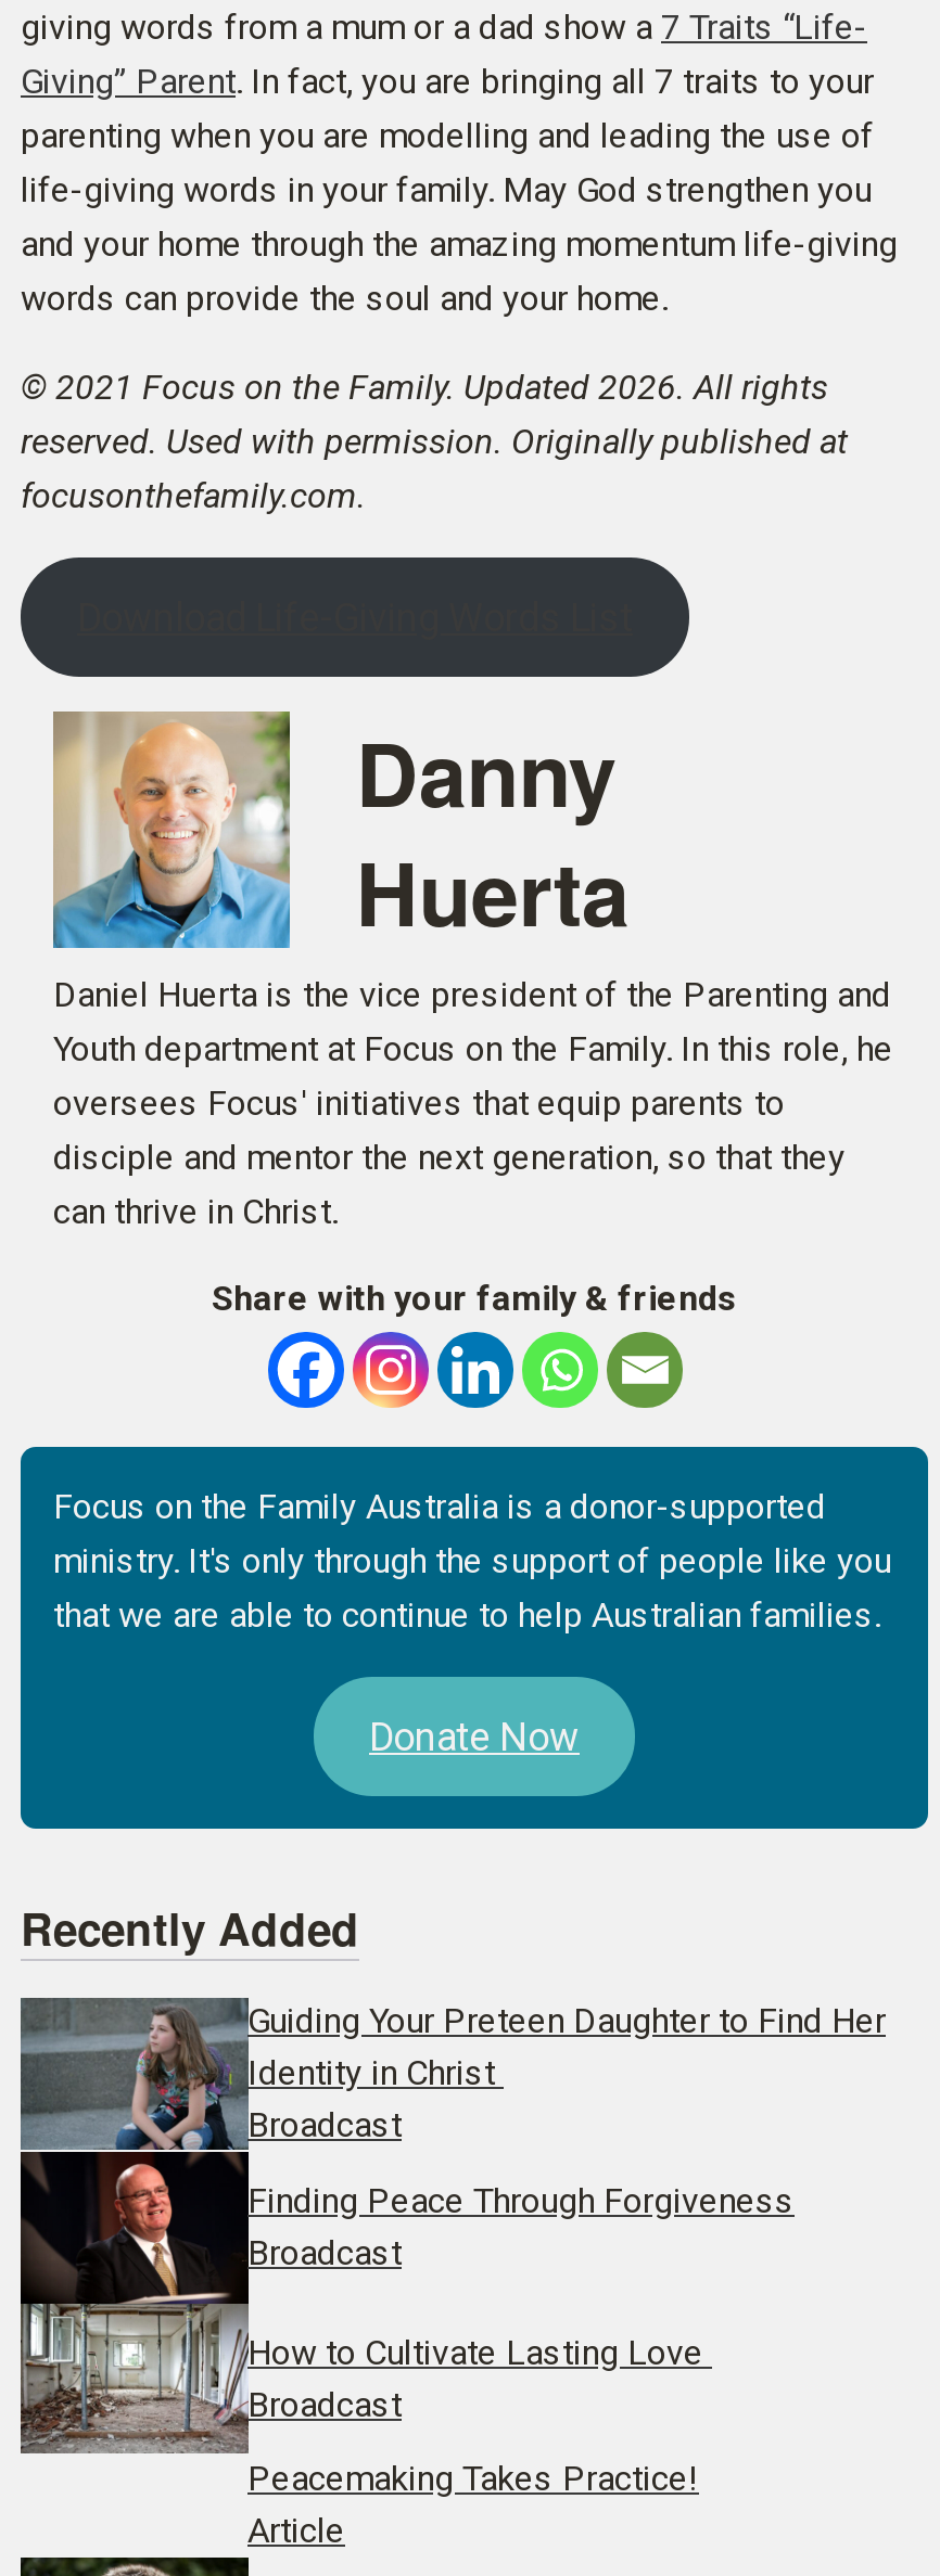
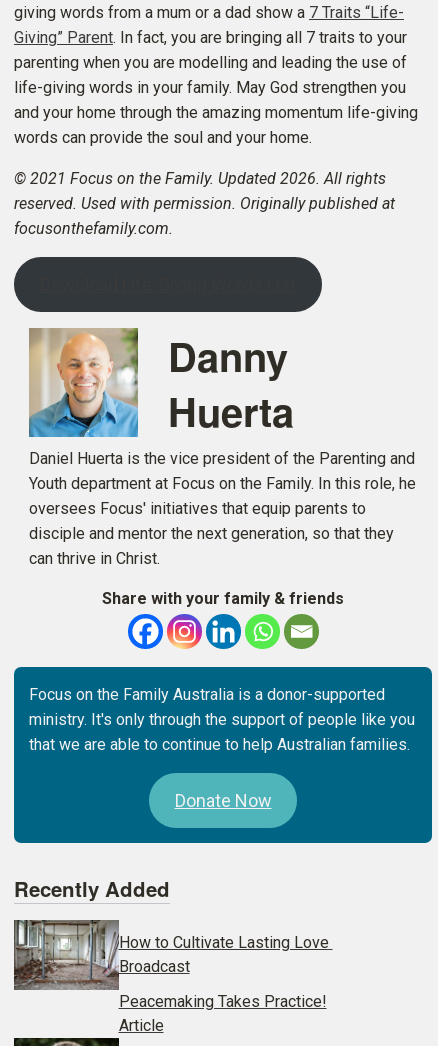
- [image]
- Guiding Your Preteen Daughter to Find Her
- Identity in Christ
- Broadcast
- Finding Peace Through Forgiveness
- Broadcast
